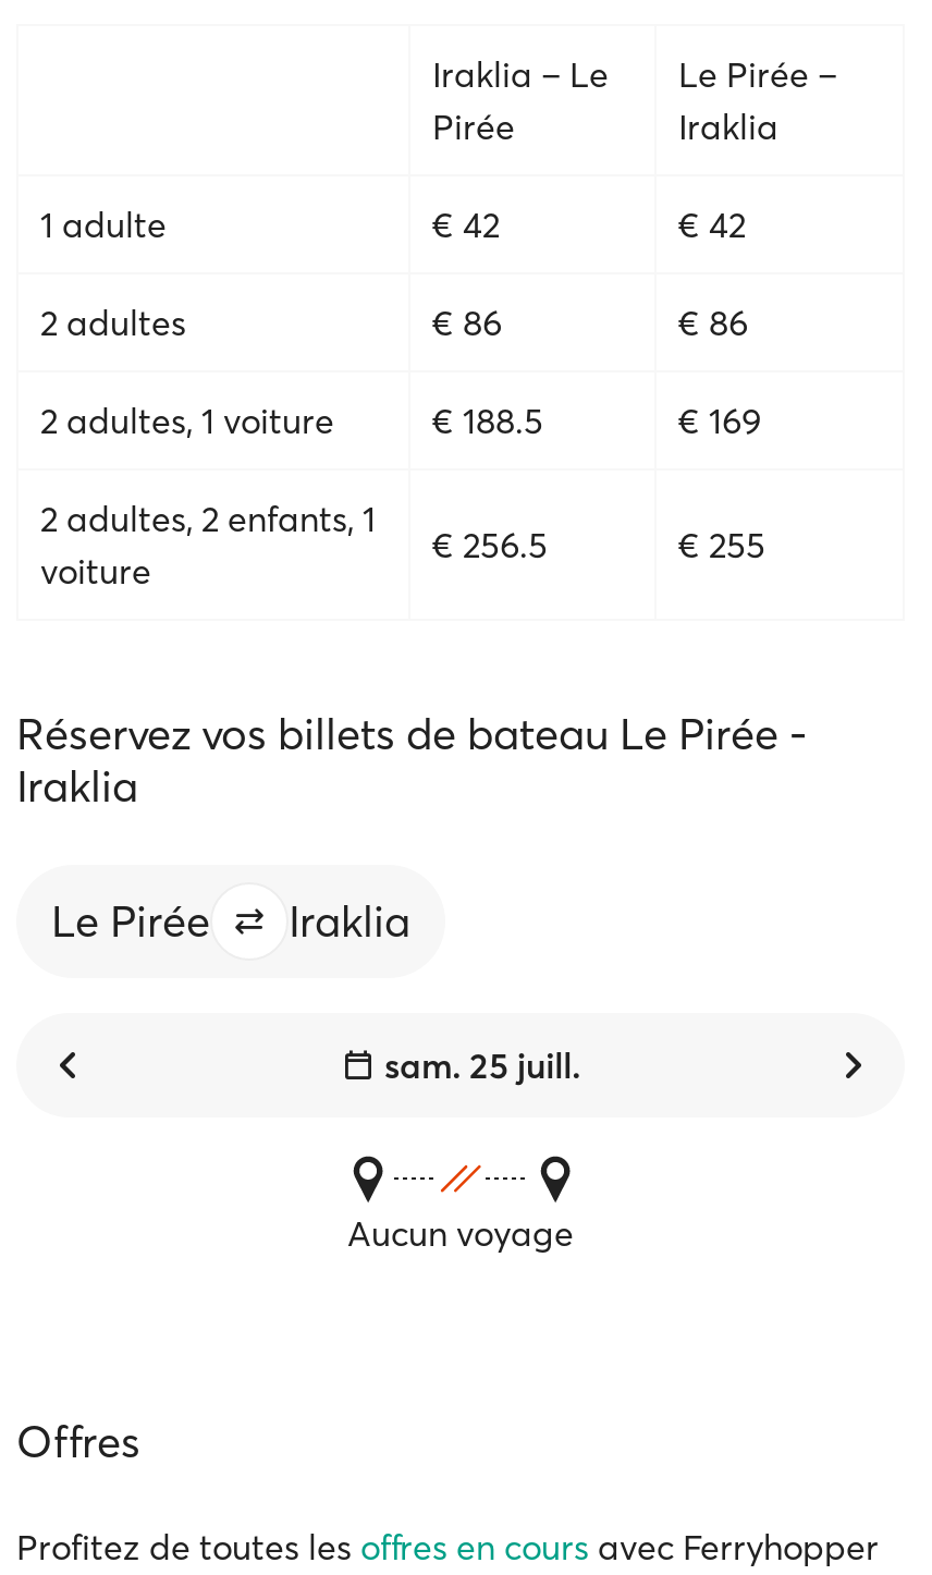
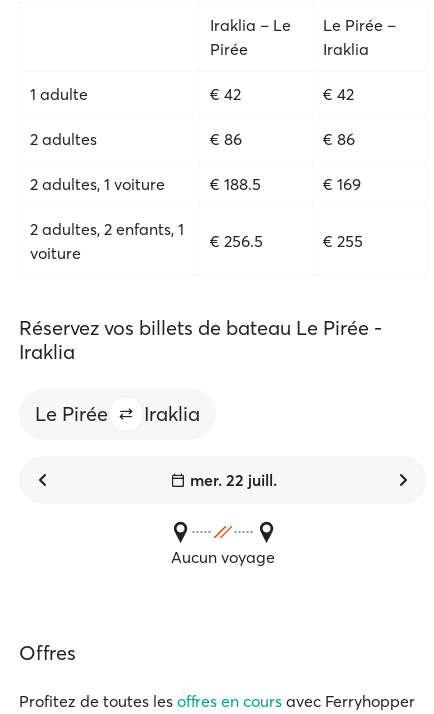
- sam. 25 juill.
+ mer. 22 juill.
